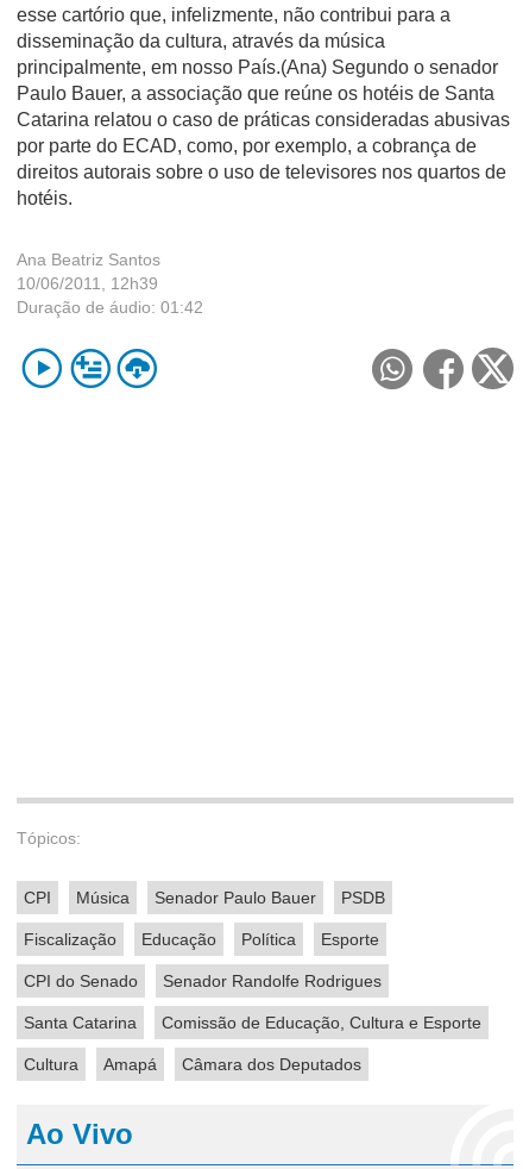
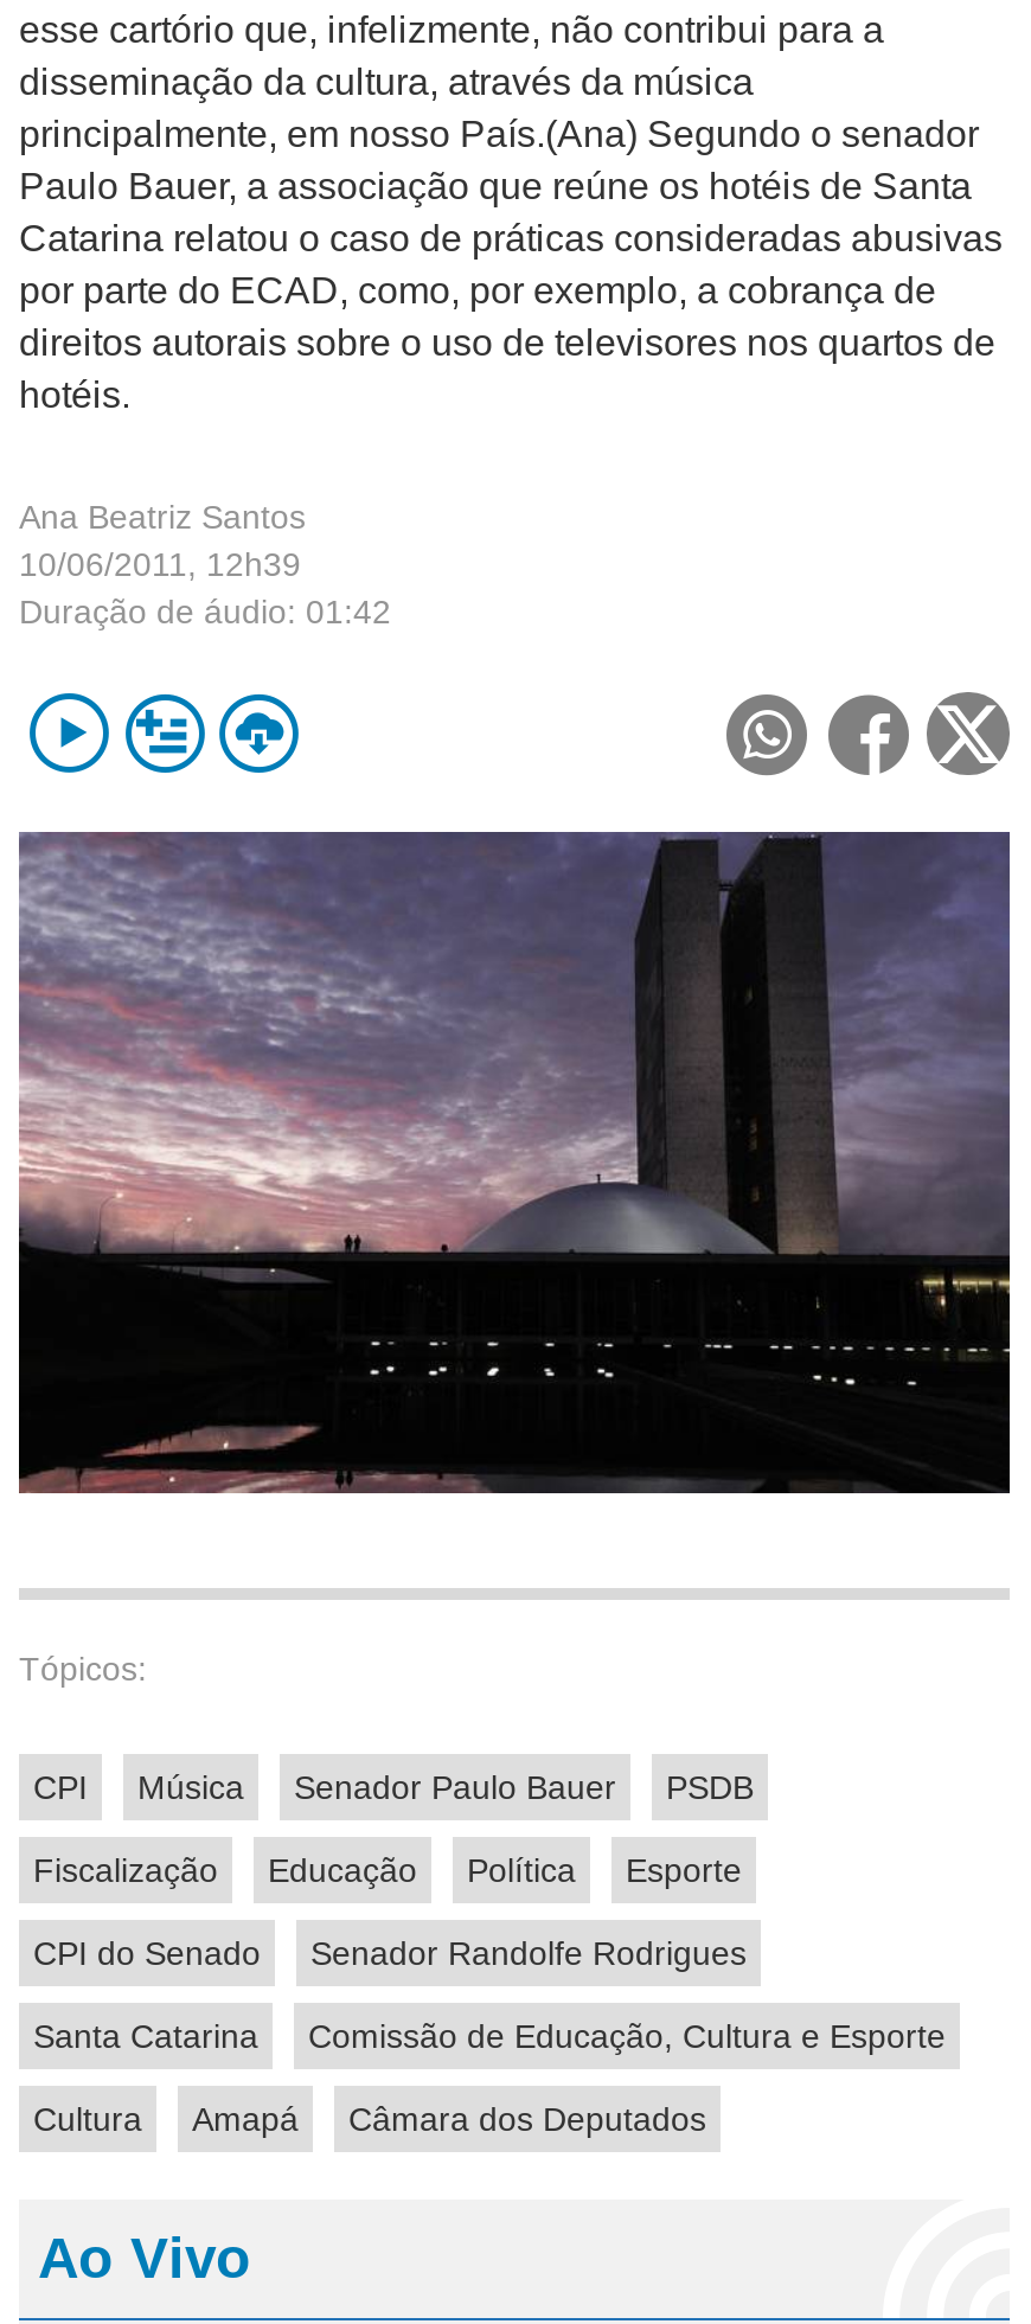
+ [image]
